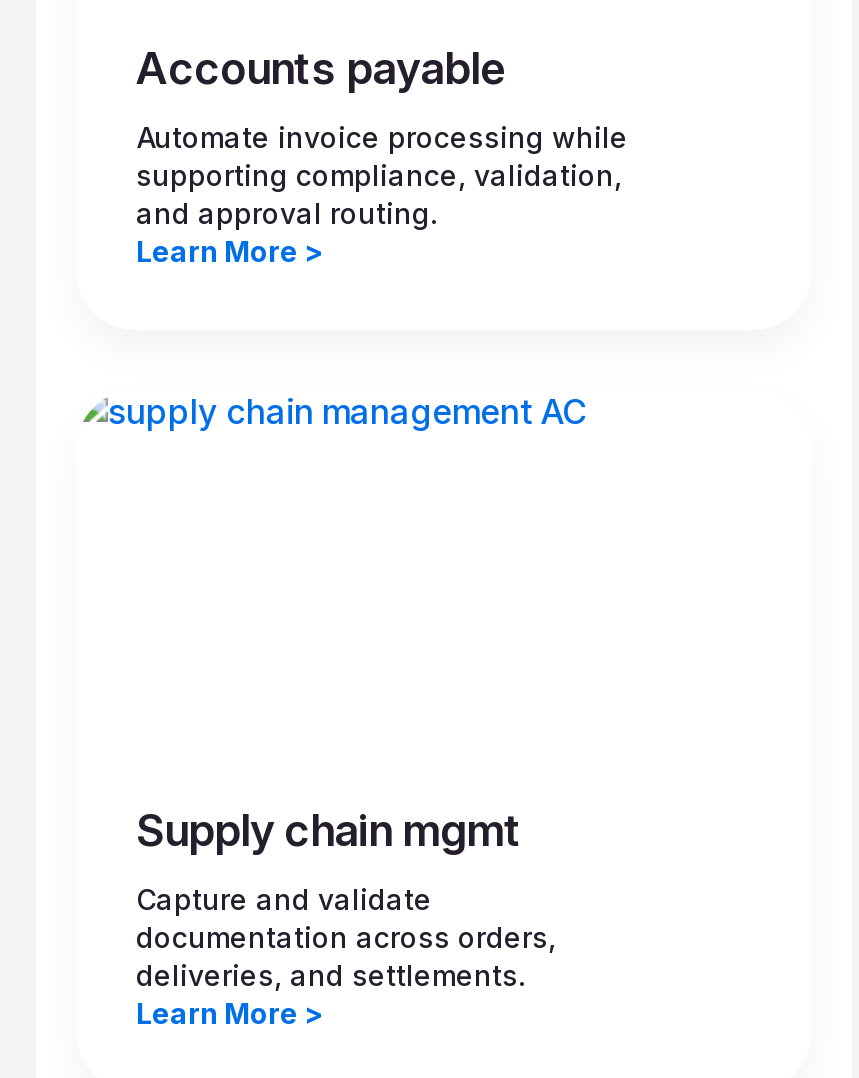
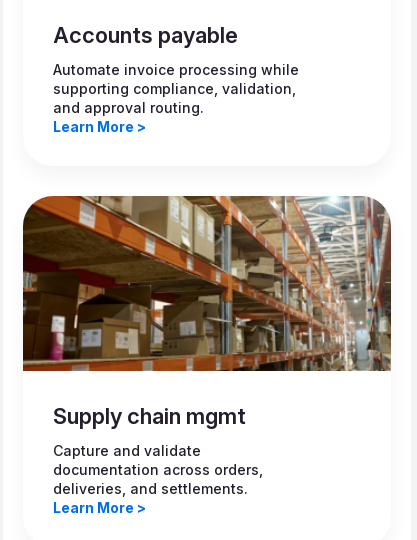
+ [image]
